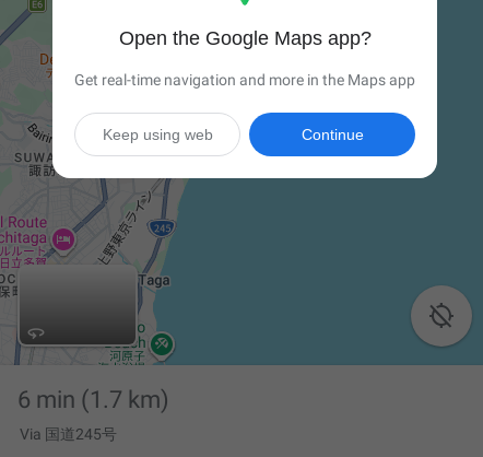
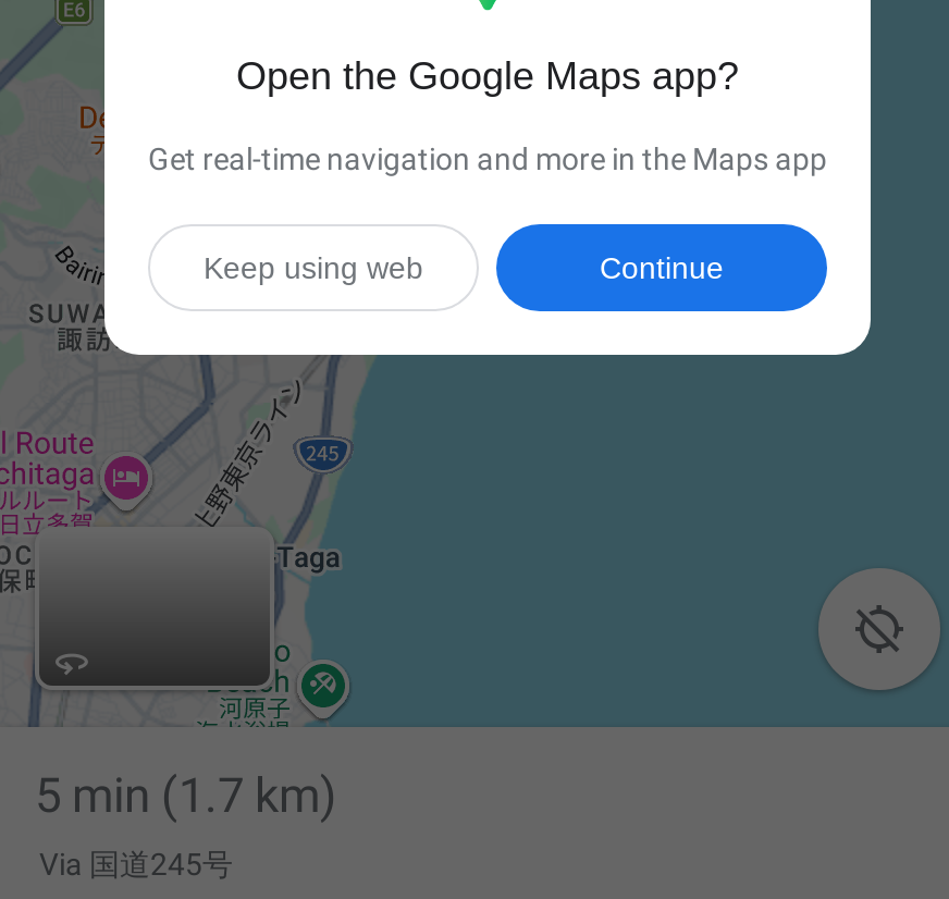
- 6 min (1.7 km)
+ 5 min (1.7 km)
